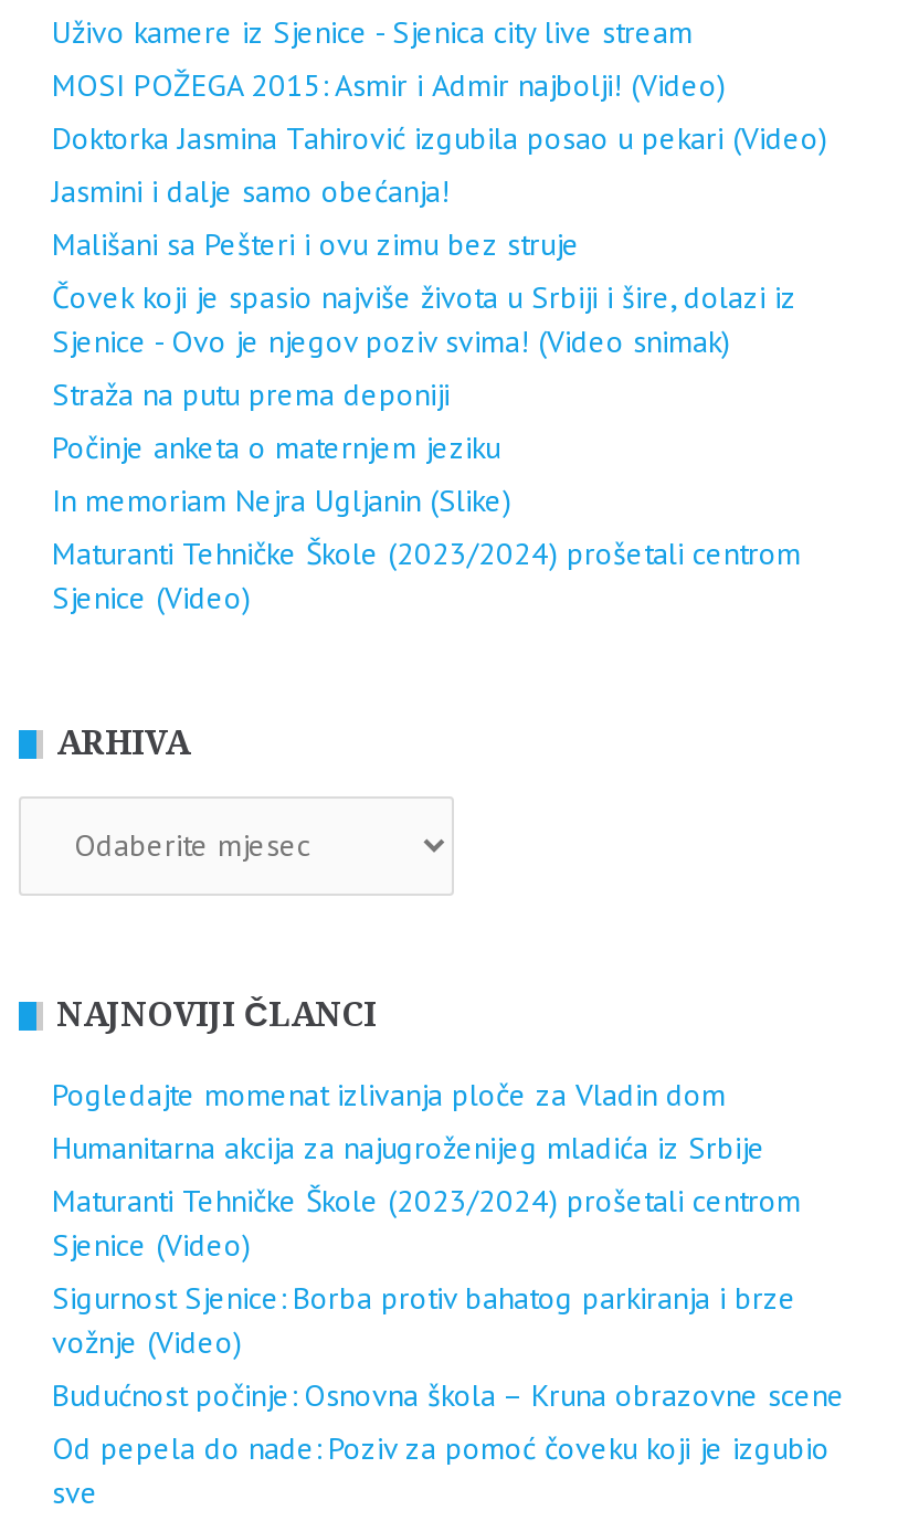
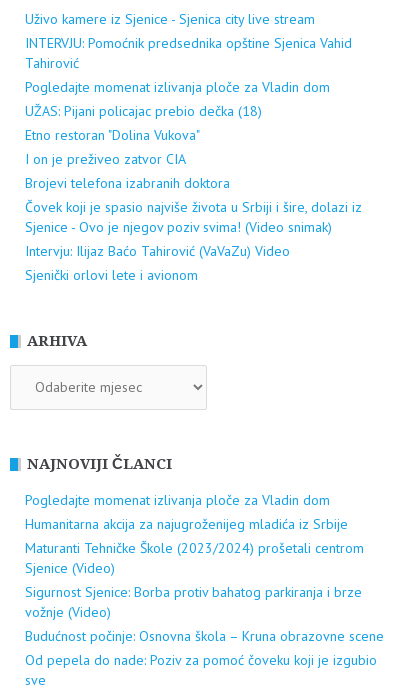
- MOSI POŽEGA 2015: Asmir i Admir najbolji! (Video)
- Doktorka Jasmina Tahirović izgubila posao u pekari (Video)
- Jasmini i dalje samo obećanja!
- Mališani sa Pešteri i ovu zimu bez struje
+ INTERVJU: Pomoćnik predsednika opštine Sjenica Vahid
+ Tahirović
+ Pogledajte momenat izlivanja ploče za Vladin dom
+ UŽAS: Pijani policajac prebio dečka (18)
+ Etno restoran "Dolina Vukova"
+ I on je preživeo zatvor CIA
+ Brojevi telefona izabranih doktora

moved down: Čovek koji je spasio najviše života u Srbiji i šire, dolazi iz | Sjenice - Ovo je njegov poziv svima! (Video snimak)

- Straža na putu prema deponiji
- Počinje anketa o maternjem jeziku
- In memoriam Nejra Ugljanin (Slike)
- Maturanti Tehničke Škole (2023/2024) prošetali centrom
- Sjenice (Video)
+ Intervju: Ilijaz Baćo Tahirović (VaVaZu) Video
+ Sjenički orlovi lete i avionom
